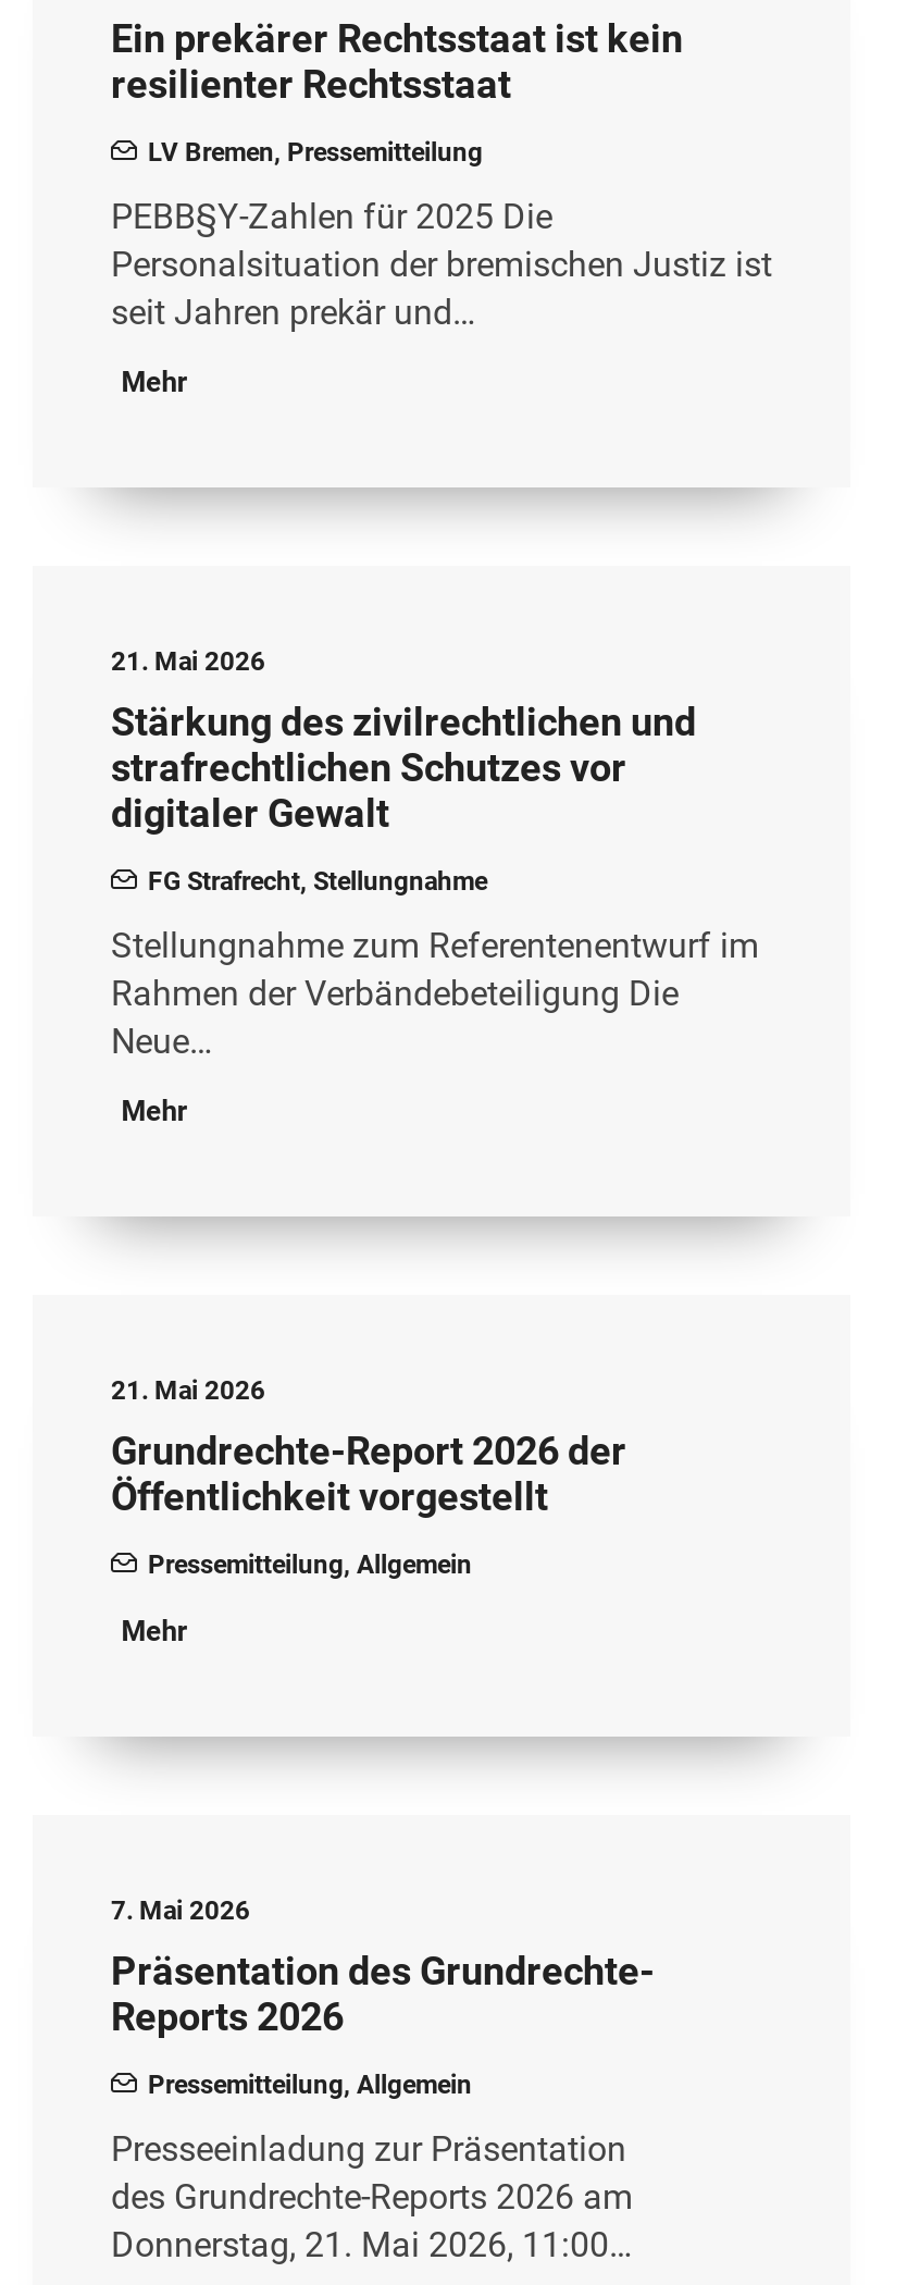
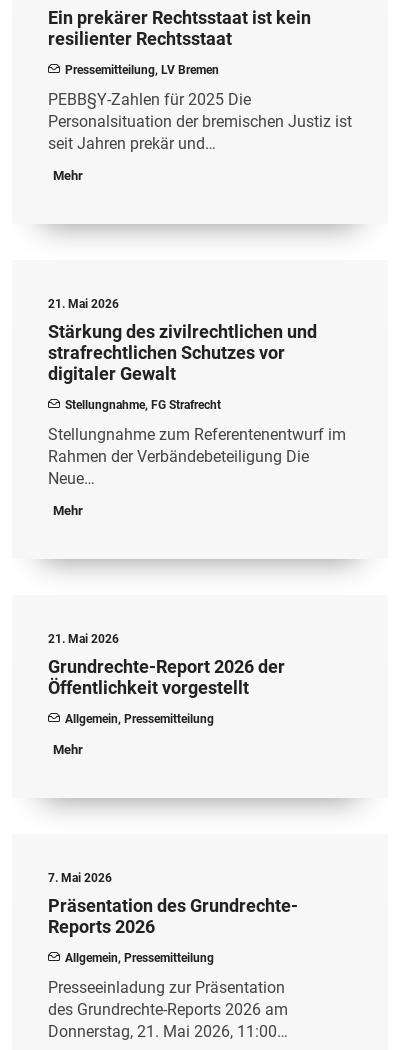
- LV Bremen, Pressemitteilung
+ Pressemitteilung, LV Bremen

- FG Strafrecht, Stellungnahme
+ Stellungnahme, FG Strafrecht

- Pressemitteilung, Allgemein
+ Allgemein, Pressemitteilung

- Pressemitteilung, Allgemein
+ Allgemein, Pressemitteilung
